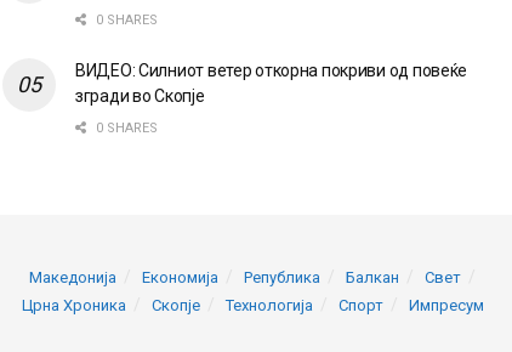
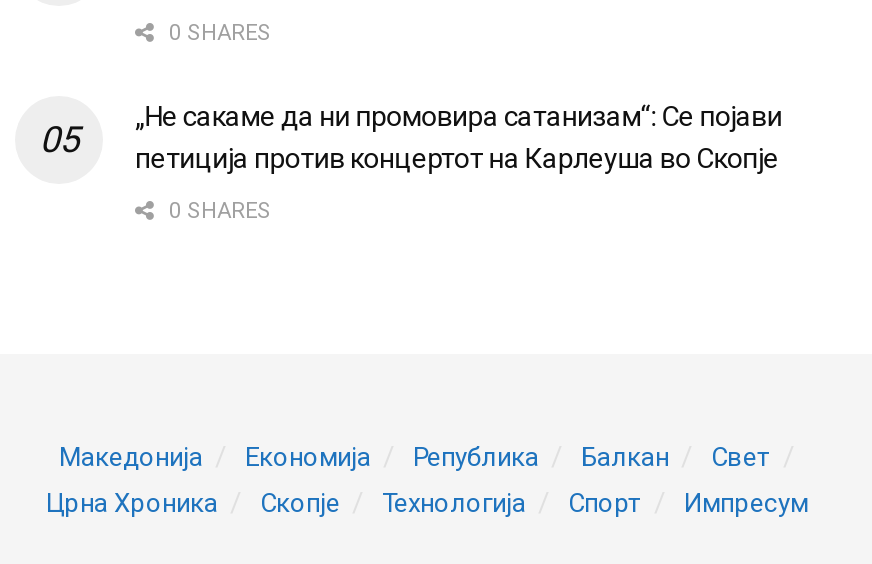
- ВИДЕО: Силниот ветер откорна покриви од повеќе
- згради во Скопје
+ „Не сакаме да ни промовира сатанизам“: Се појави
+ петиција против концертот на Карлеуша во Скопје
